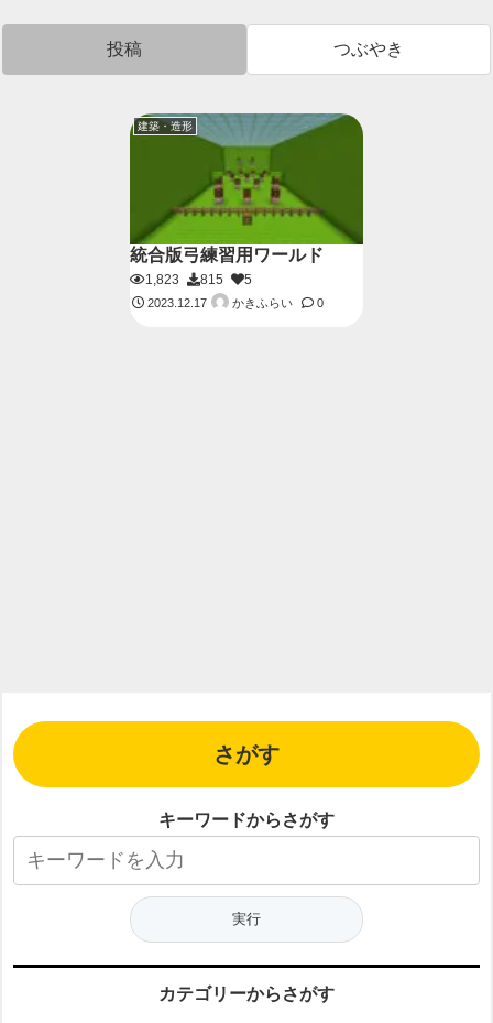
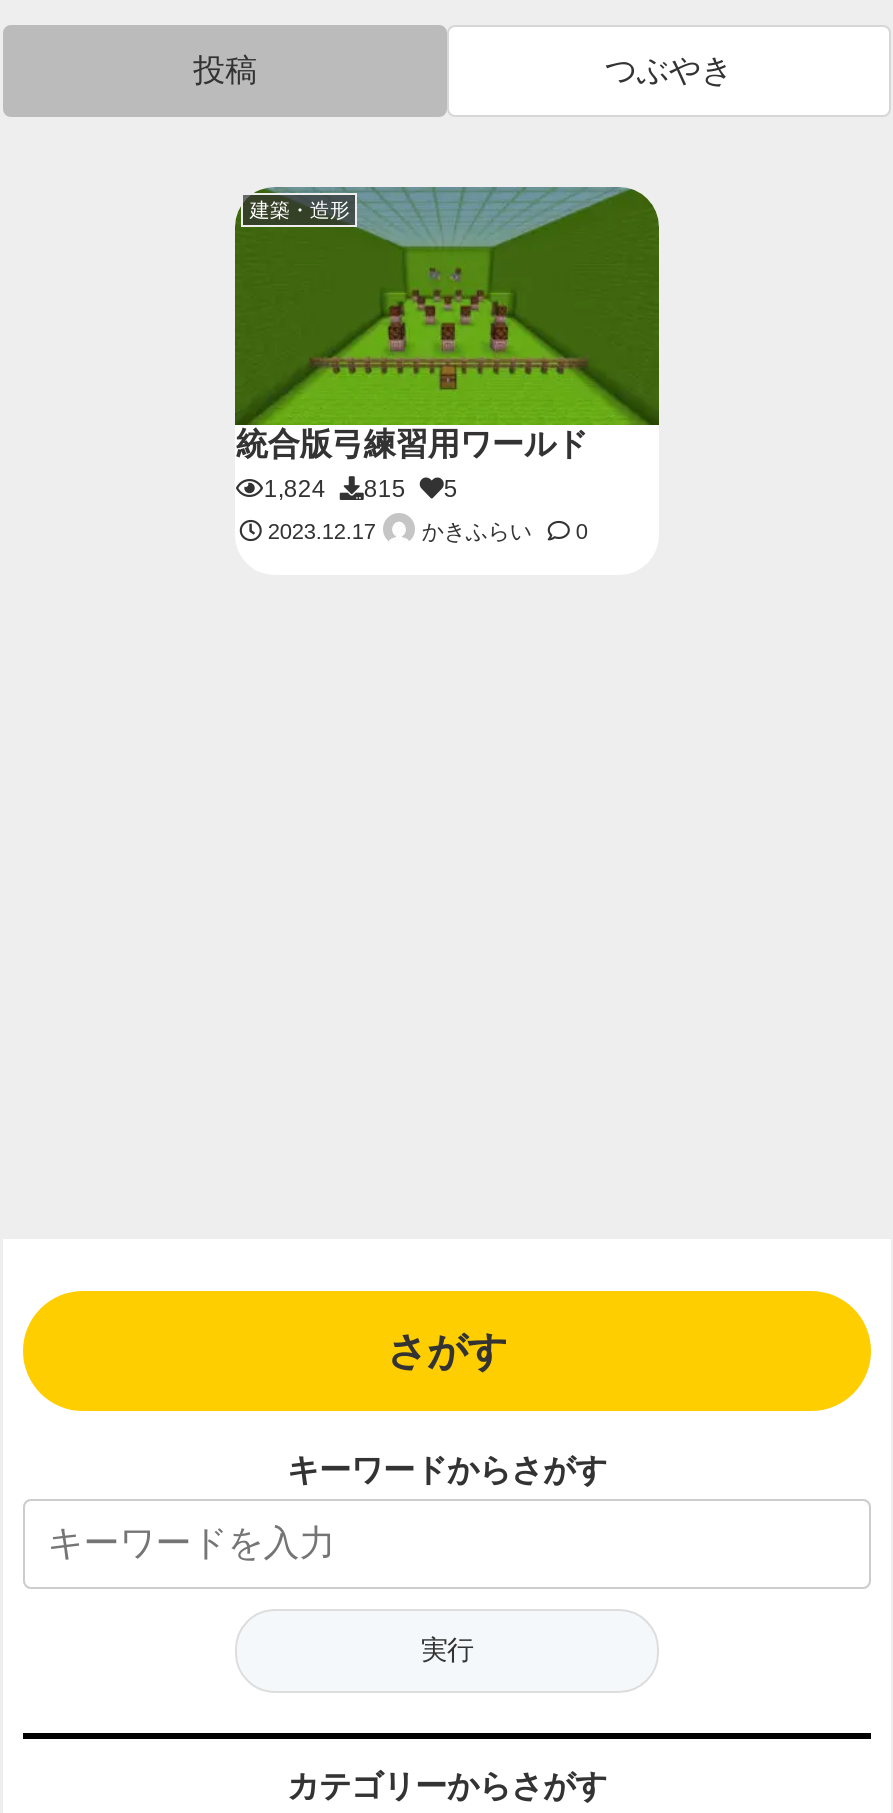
- 1,823 815 5
+ 1,824 815 5
